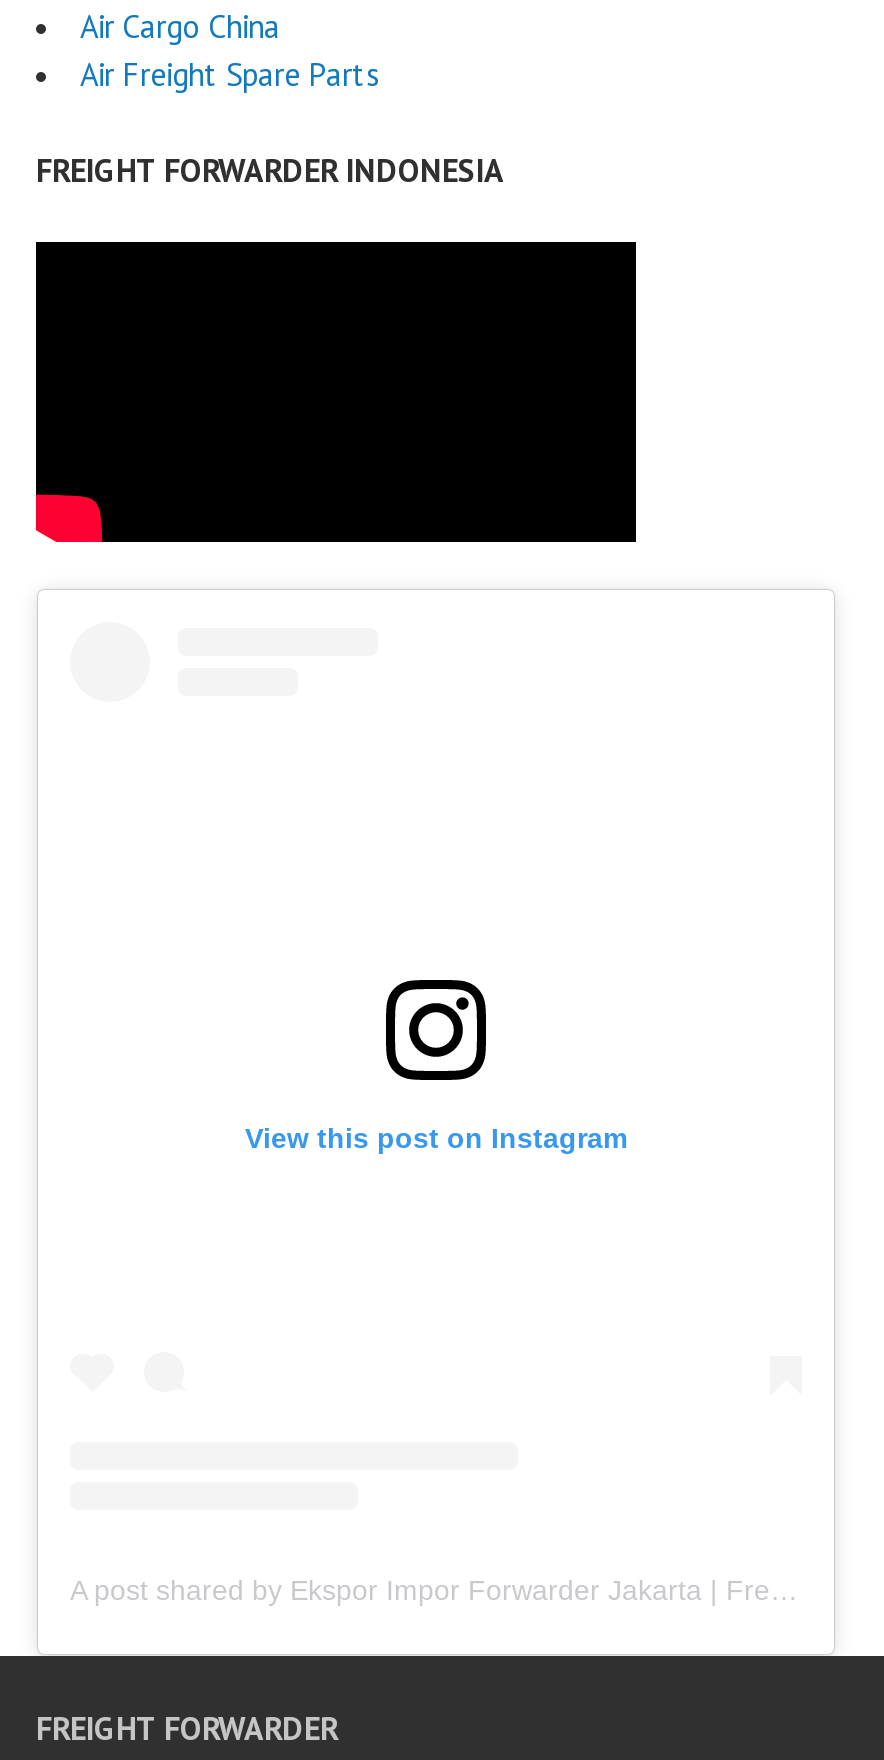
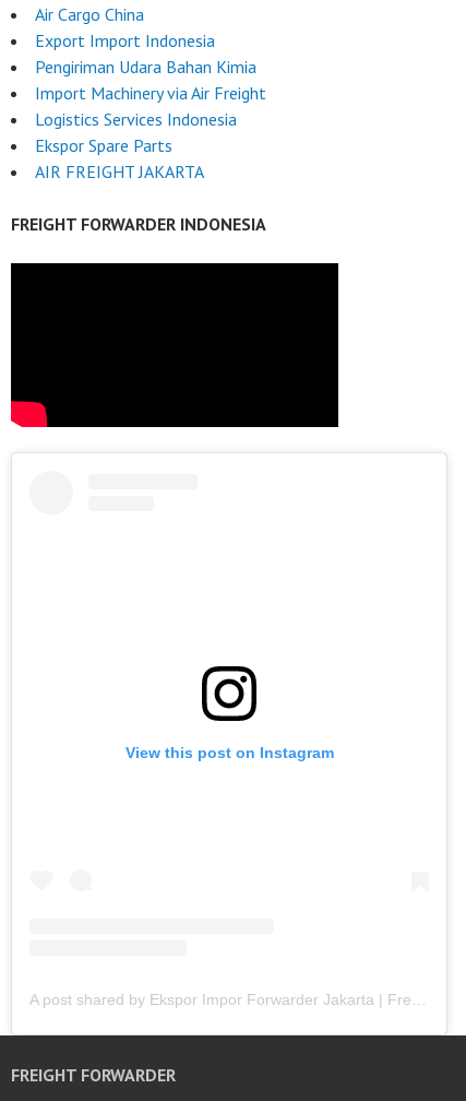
- Air Freight Spare Parts
+ Export Import Indonesia
+ Pengiriman Udara Bahan Kimia
+ Import Machinery via Air Freight
+ Logistics Services Indonesia
+ Ekspor Spare Parts
+ AIR FREIGHT JAKARTA
